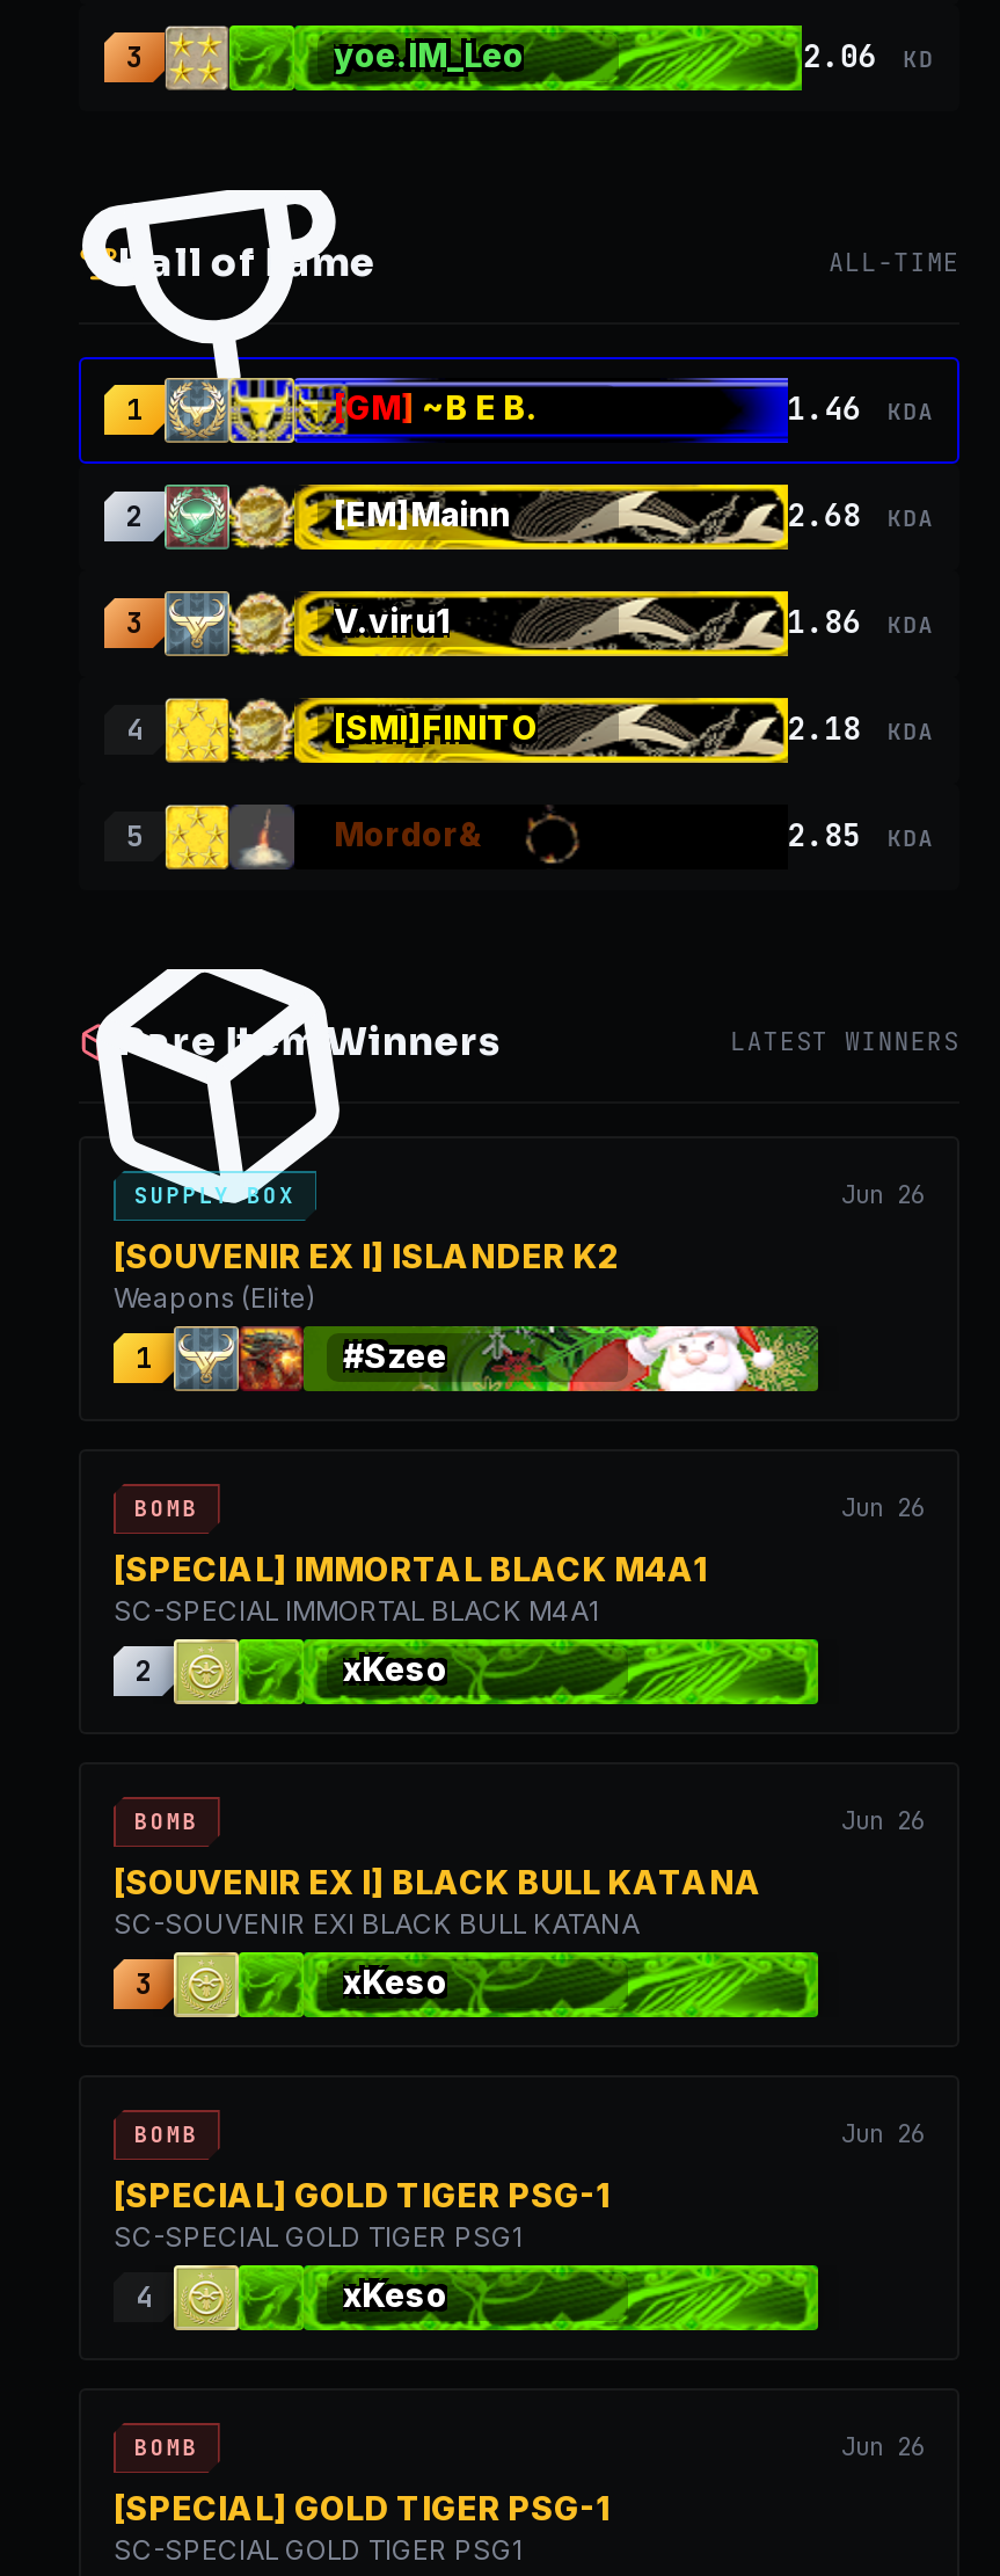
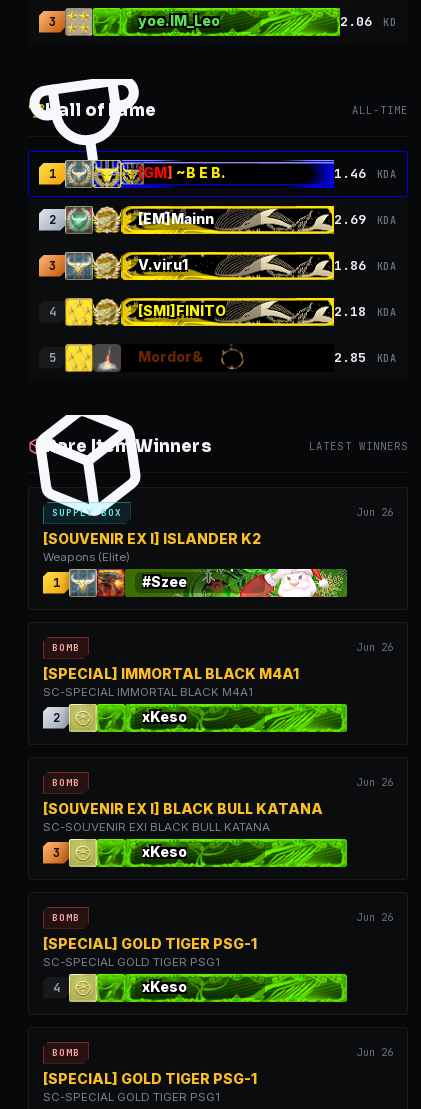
- 2.68 KDA
+ 2.69 KDA
